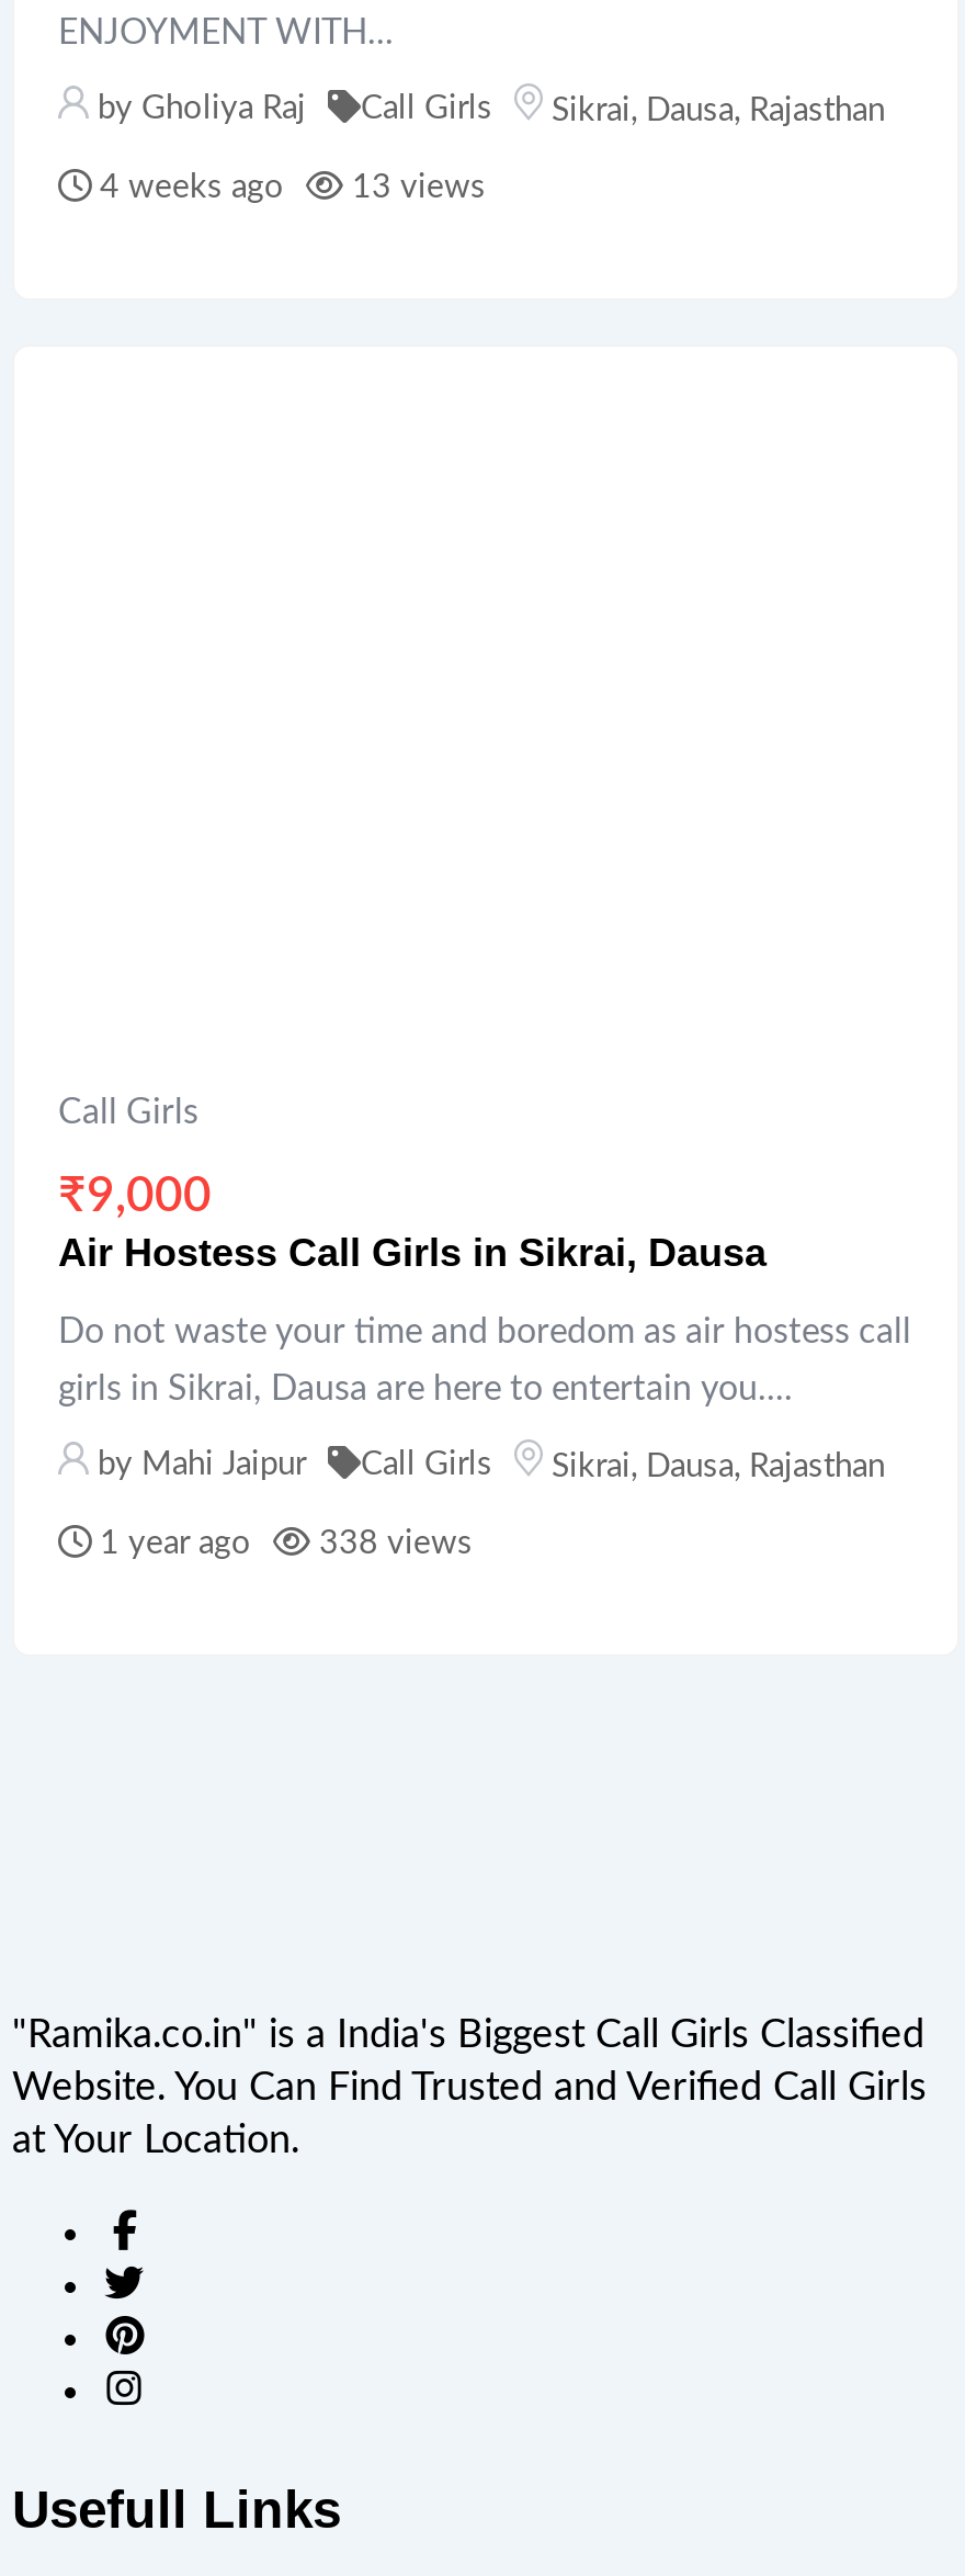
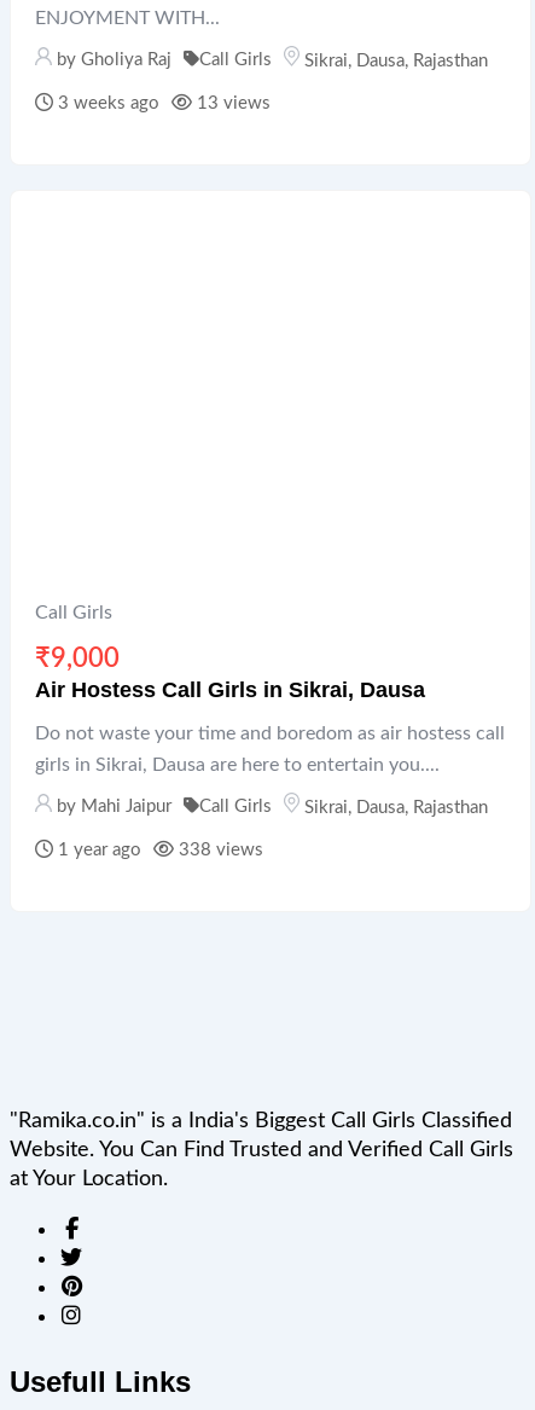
- 4 weeks ago 13 views
+ 3 weeks ago 13 views
